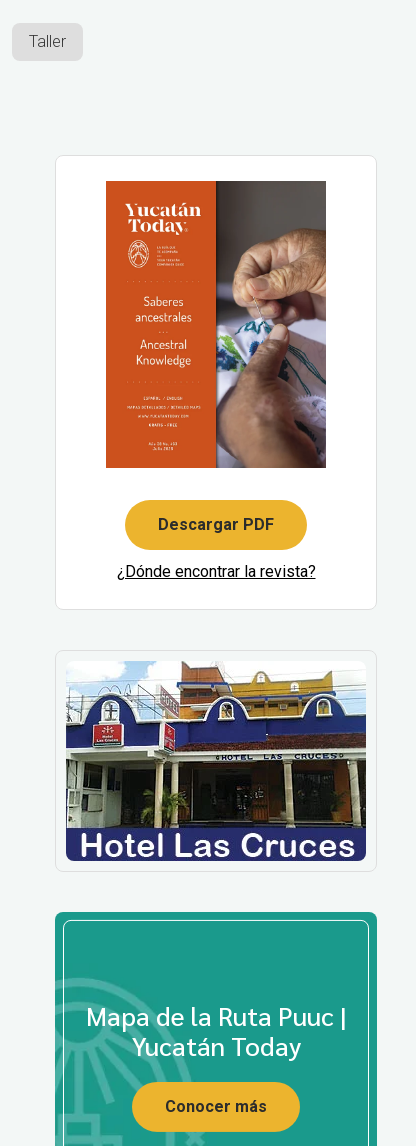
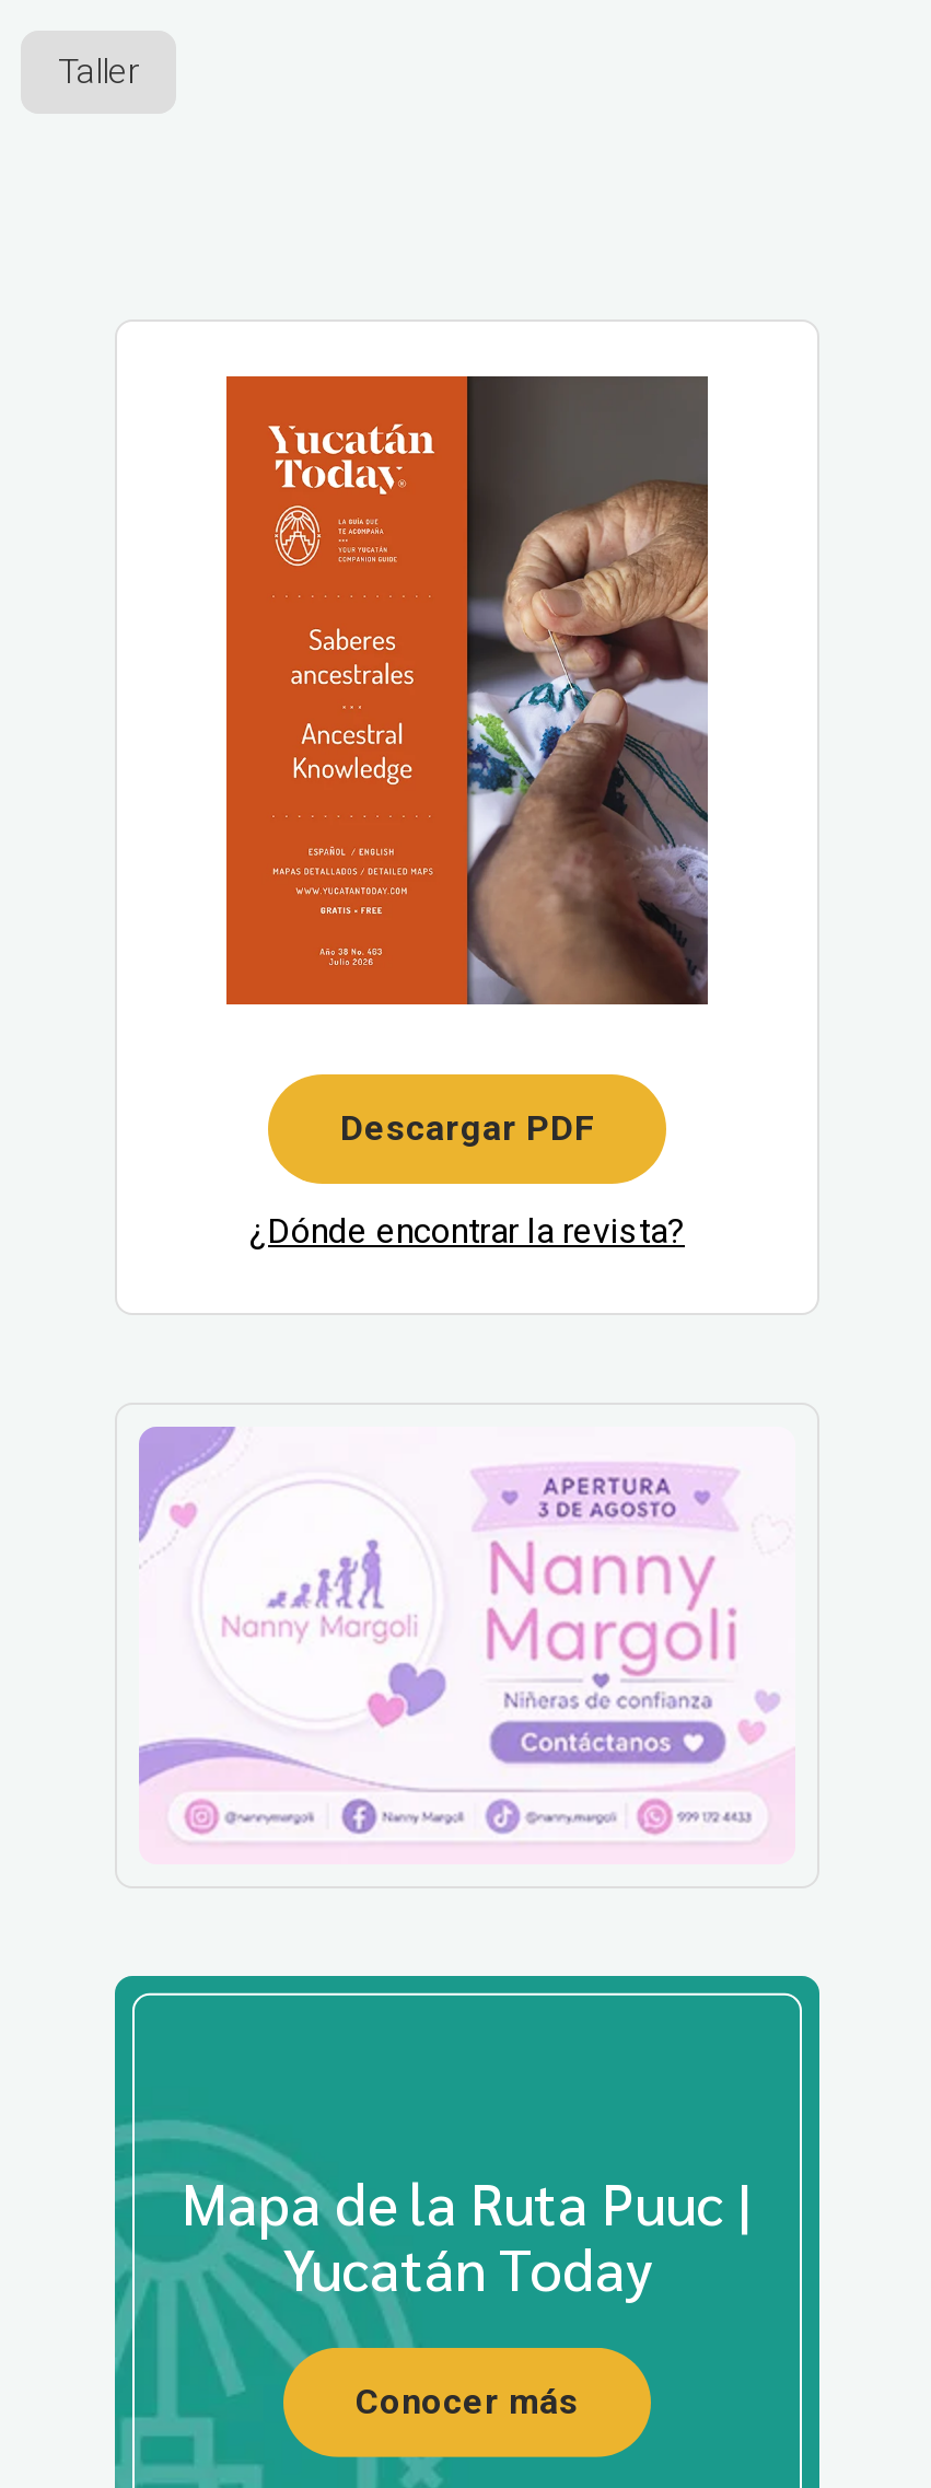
- [image]
+ [image]
